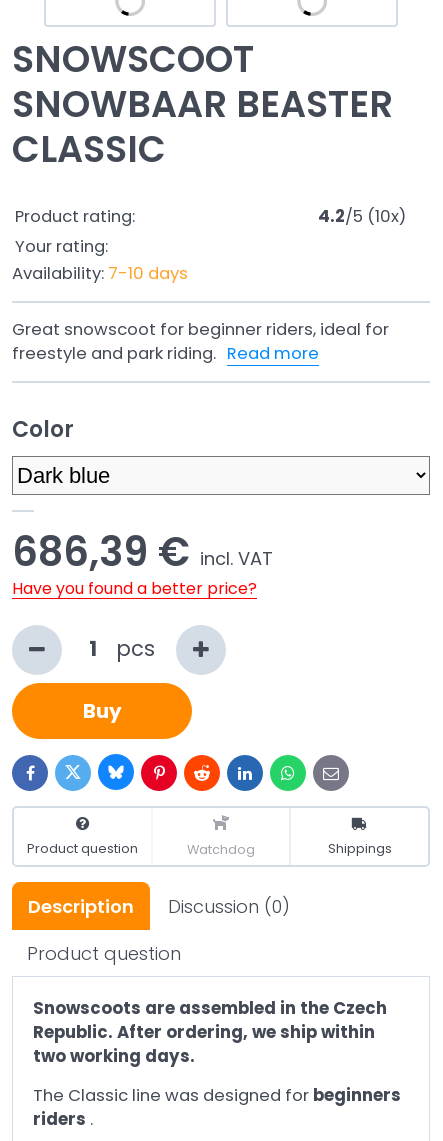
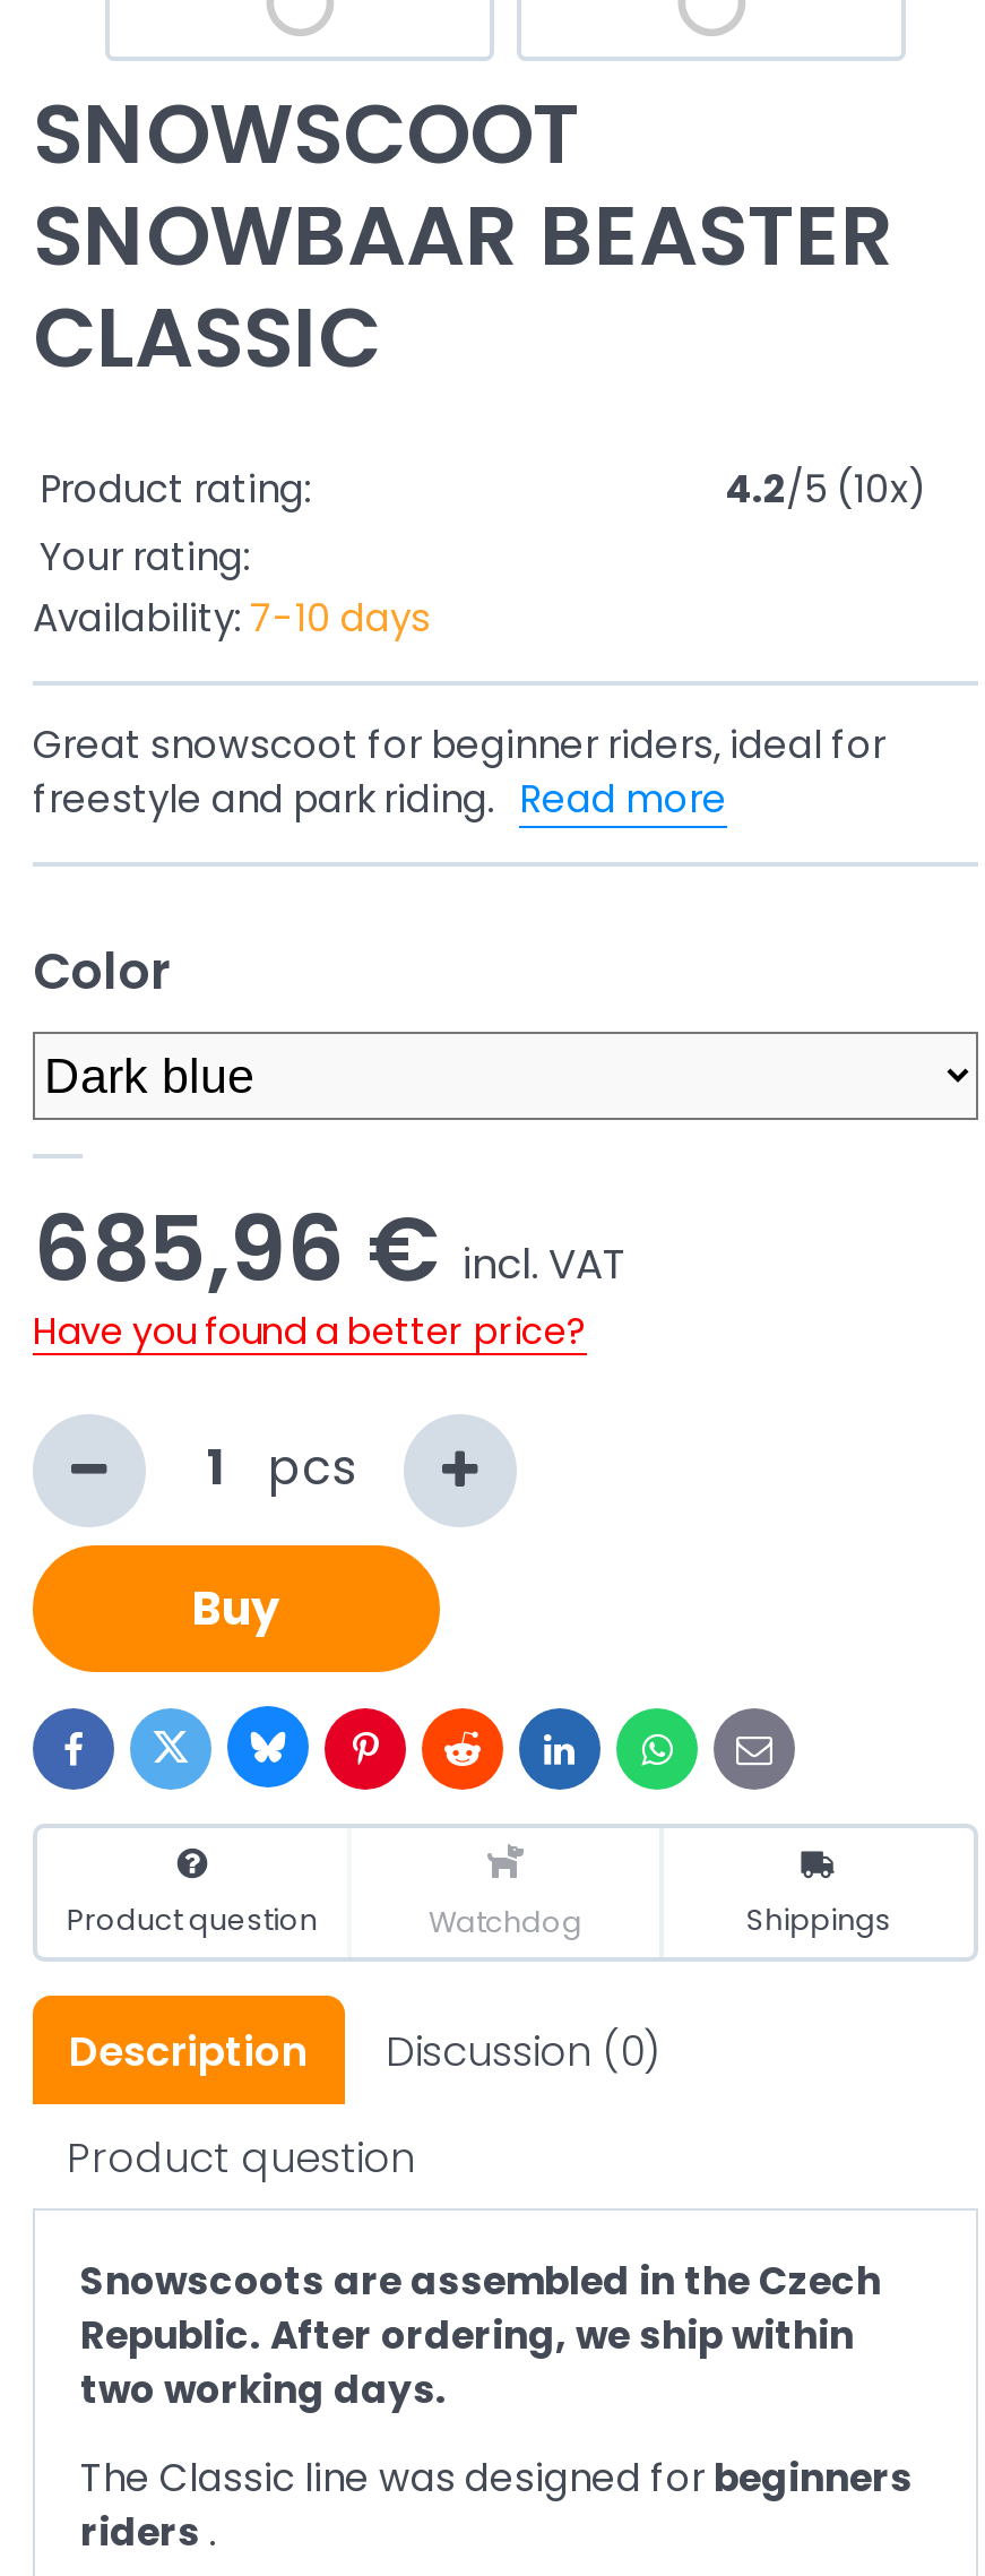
- 686,39 €incl. VAT
+ 685,96 €incl. VAT
